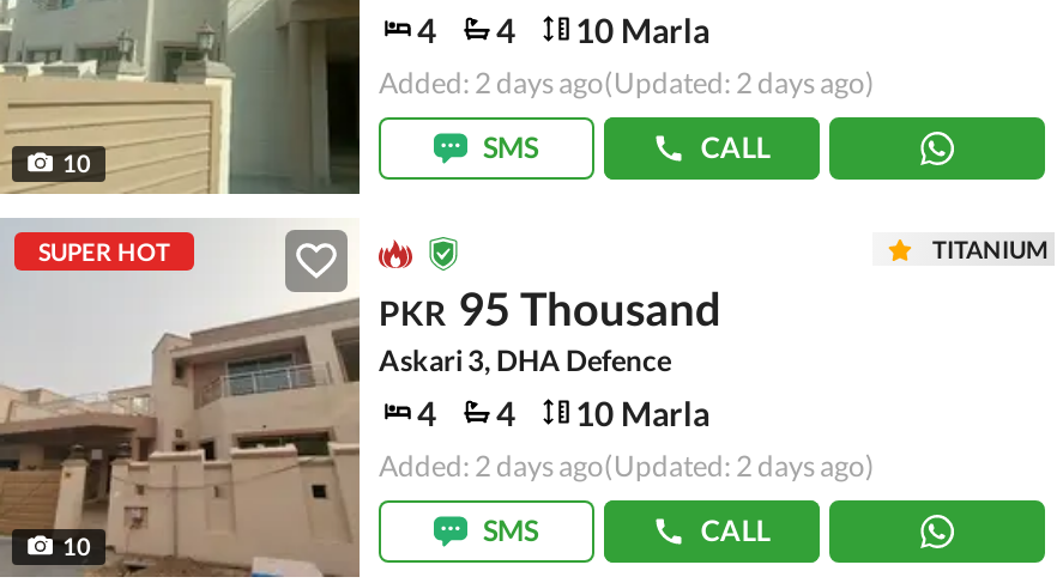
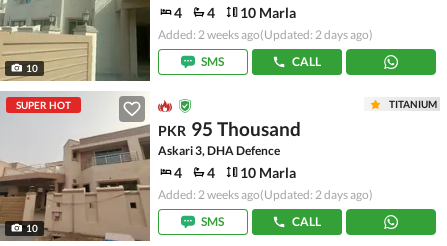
- Added: 2 days ago(Updated: 2 days ago)
+ Added: 2 weeks ago(Updated: 2 days ago)

- Added: 2 days ago(Updated: 2 days ago)
+ Added: 2 weeks ago(Updated: 2 days ago)
